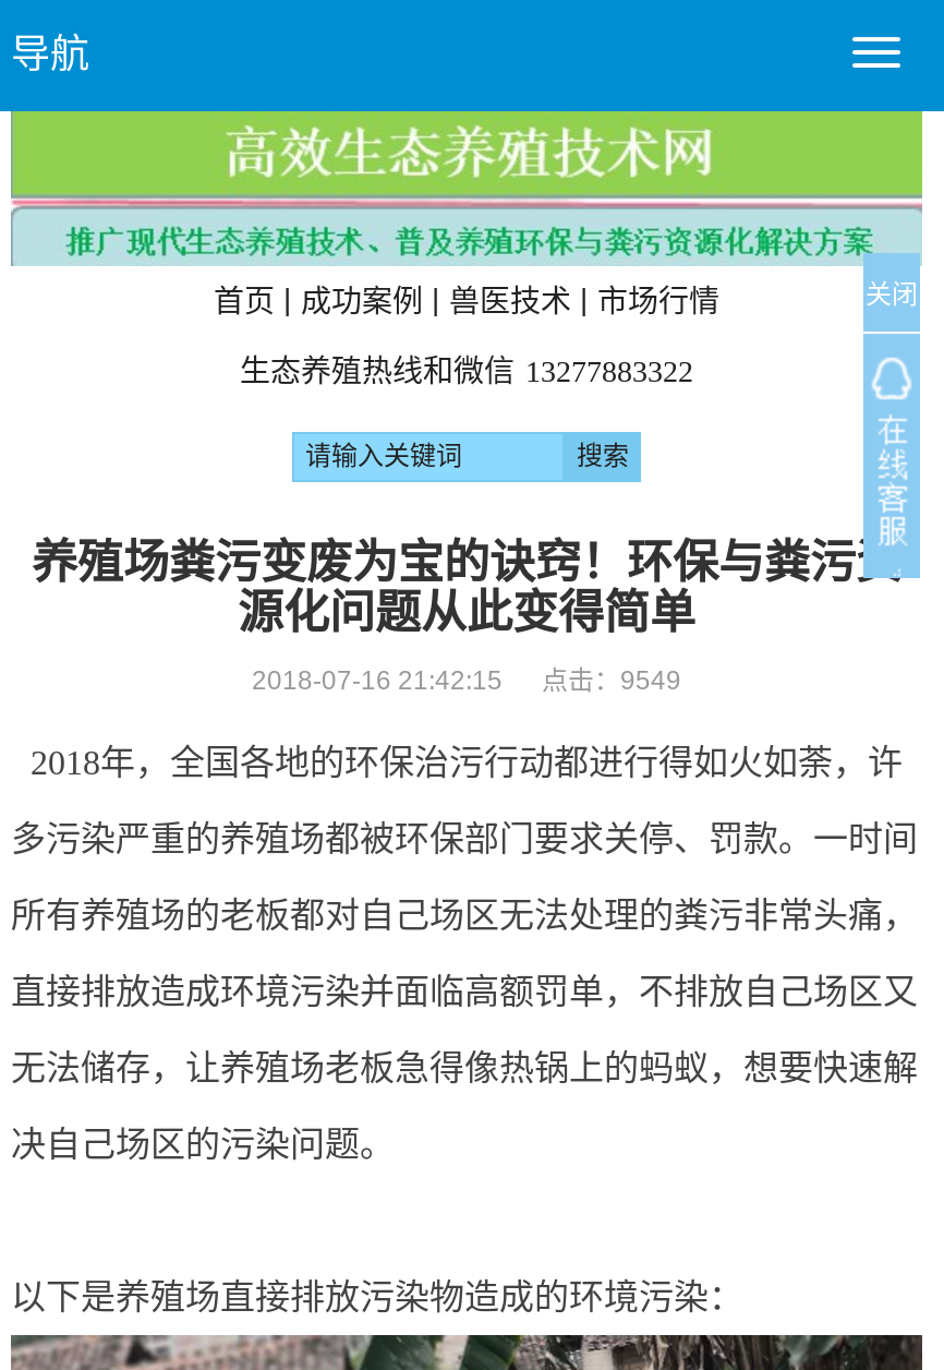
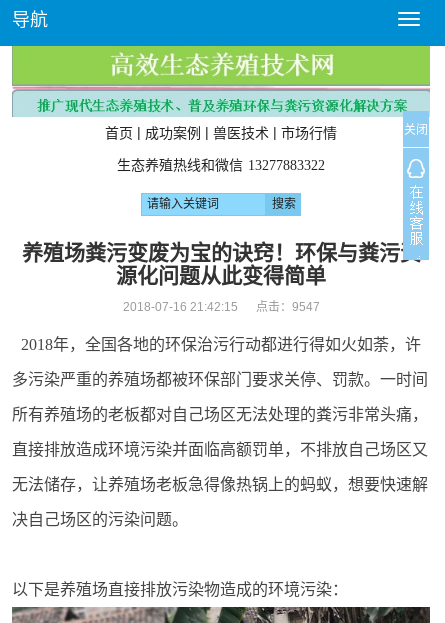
- 2018-07-16 21:42:15 点击：9549
+ 2018-07-16 21:42:15 点击：9547
